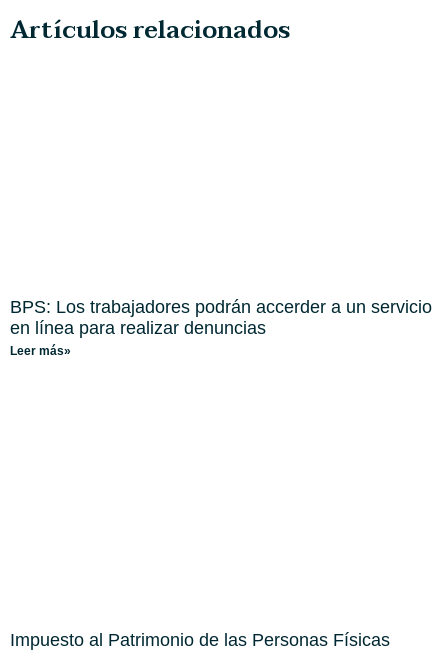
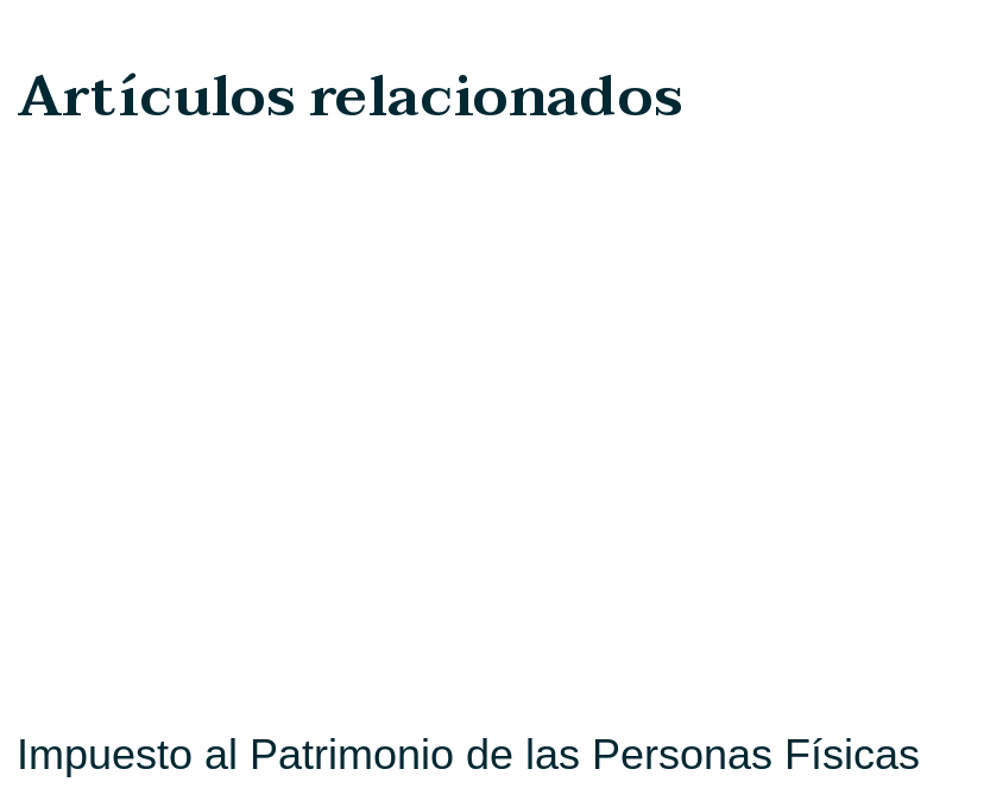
- BPS: Los trabajadores podrán accerder a un servicio
- en línea para realizar denuncias
- Leer más»
